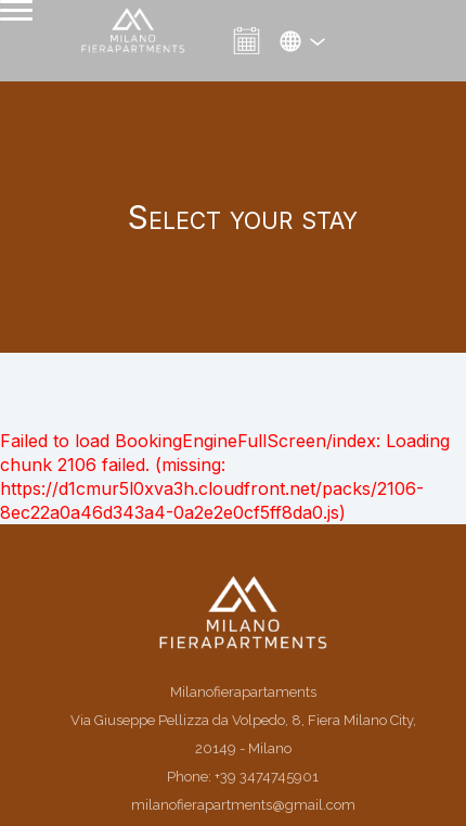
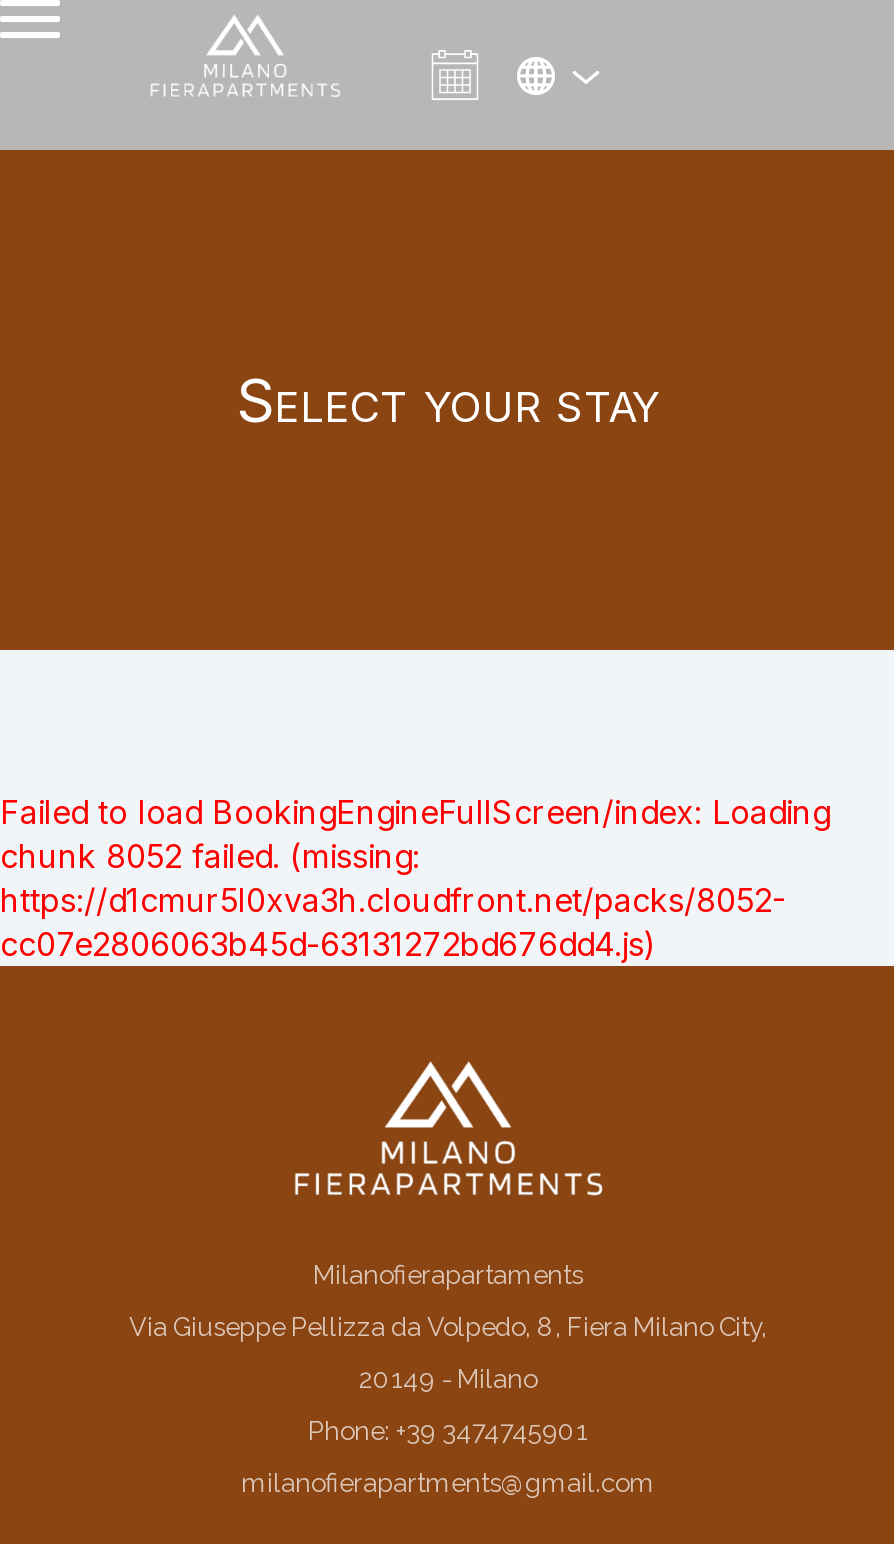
- chunk 2106 failed. (missing:
- https://d1cmur5l0xva3h.cloudfront.net/packs/2106-
- 8ec22a0a46d343a4-0a2e2e0cf5ff8da0.js)
+ chunk 8052 failed. (missing:
+ https://d1cmur5l0xva3h.cloudfront.net/packs/8052-
+ cc07e2806063b45d-63131272bd676dd4.js)
